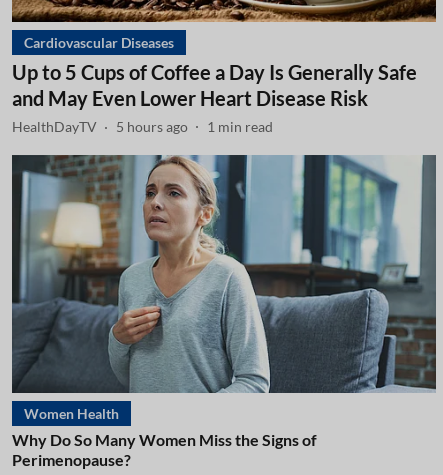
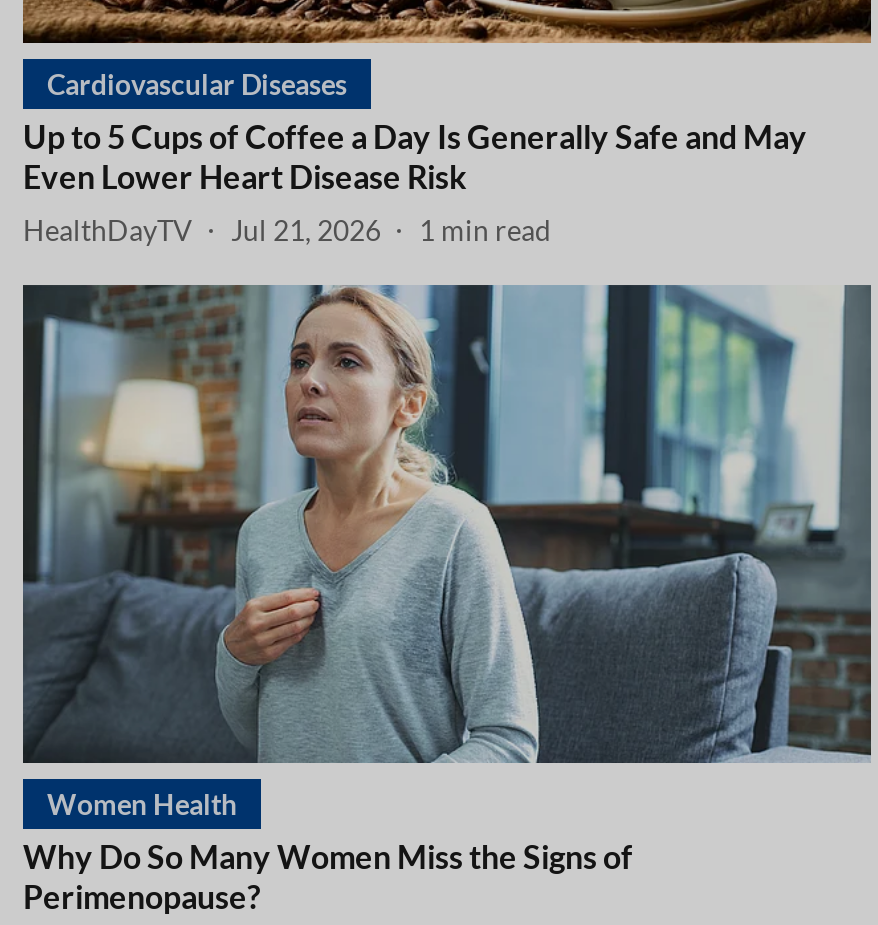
- HealthDayTV 5 hours ago 1 min read
+ HealthDayTV Jul 21, 2026 1 min read
